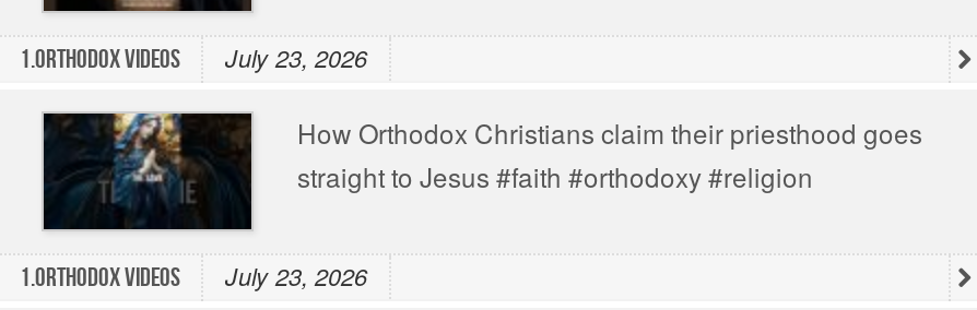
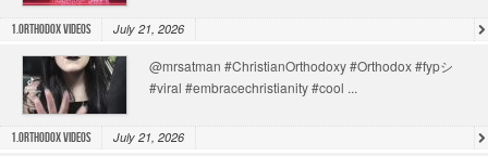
- July 23, 2026
+ July 21, 2026

- [image]
- July 23, 2026
+ [image]
+ July 21, 2026

- How Orthodox Christians claim their priesthood goes
- straight to Jesus #faith #orthodoxy #religion
+ @mrsatman #ChristianOrthodoxy #Orthodox #fypシ
+ #viral #embracechristianity #cool ...
